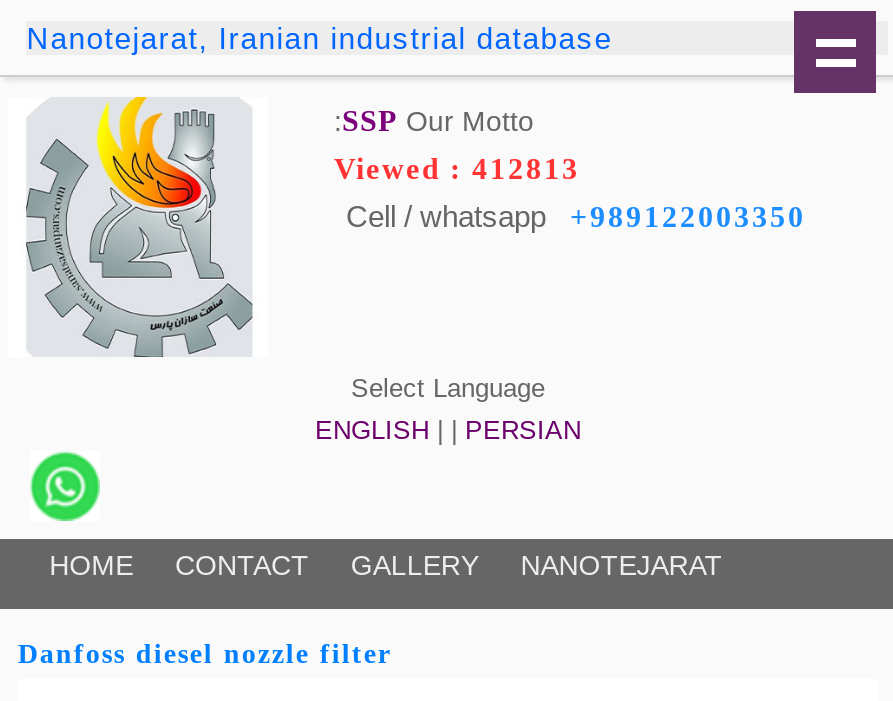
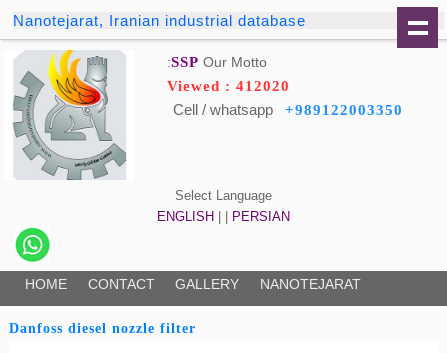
- Viewed : 412813
+ Viewed : 412020
